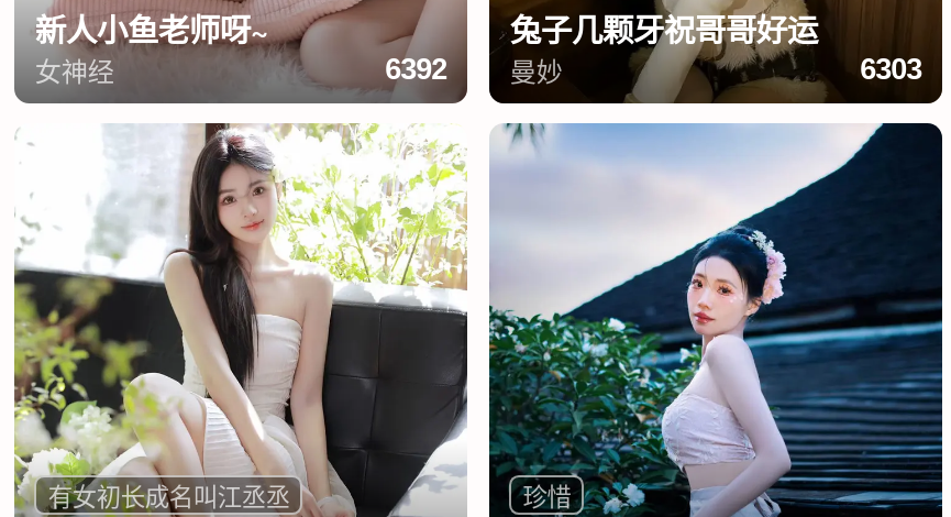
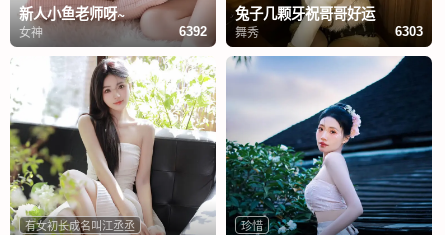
- 女神经
+ 女神

- 曼妙
+ 舞秀
